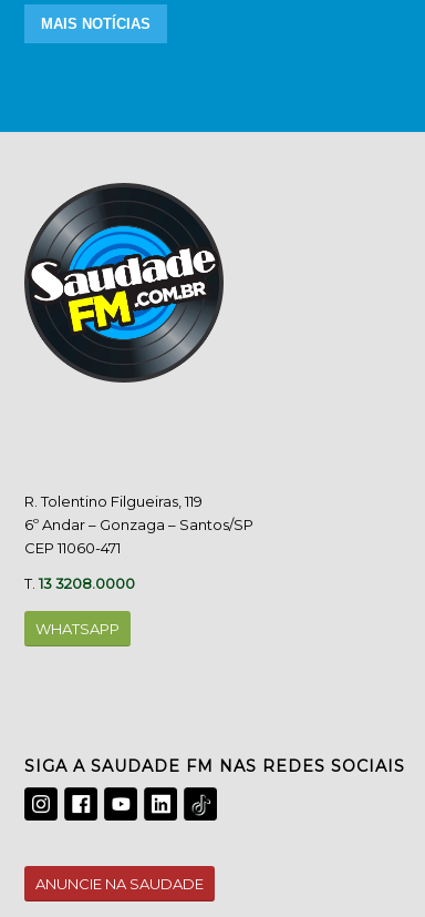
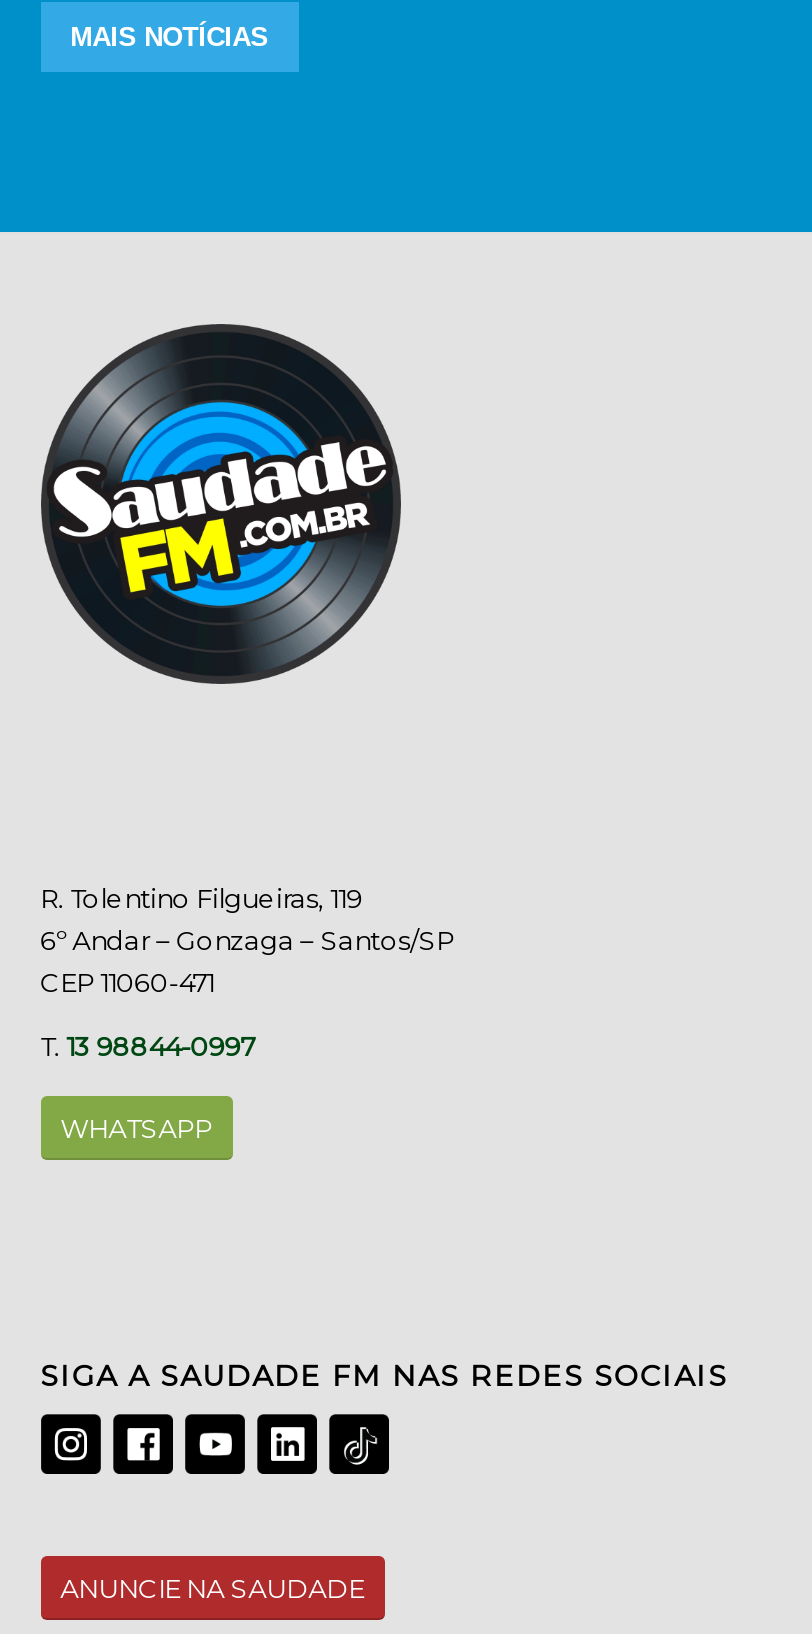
- T. 13 3208.0000
+ T. 13 98844-0997
